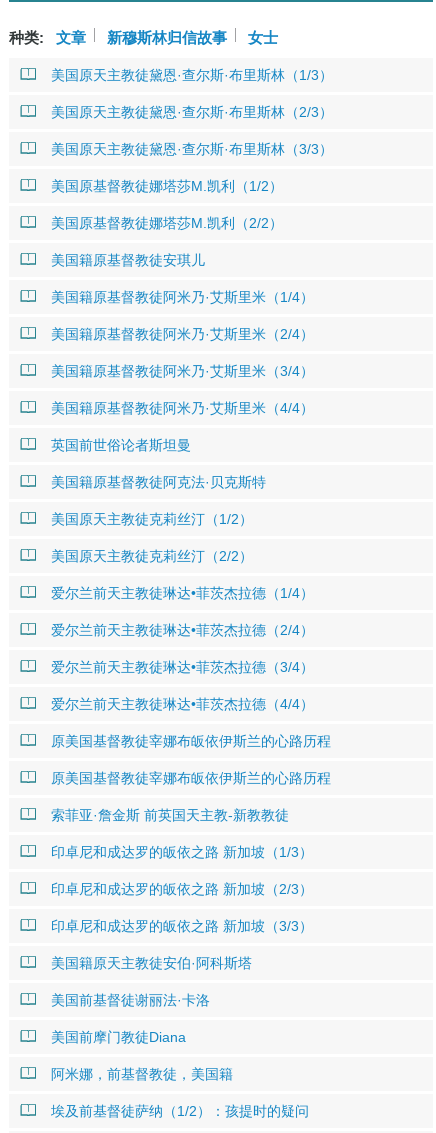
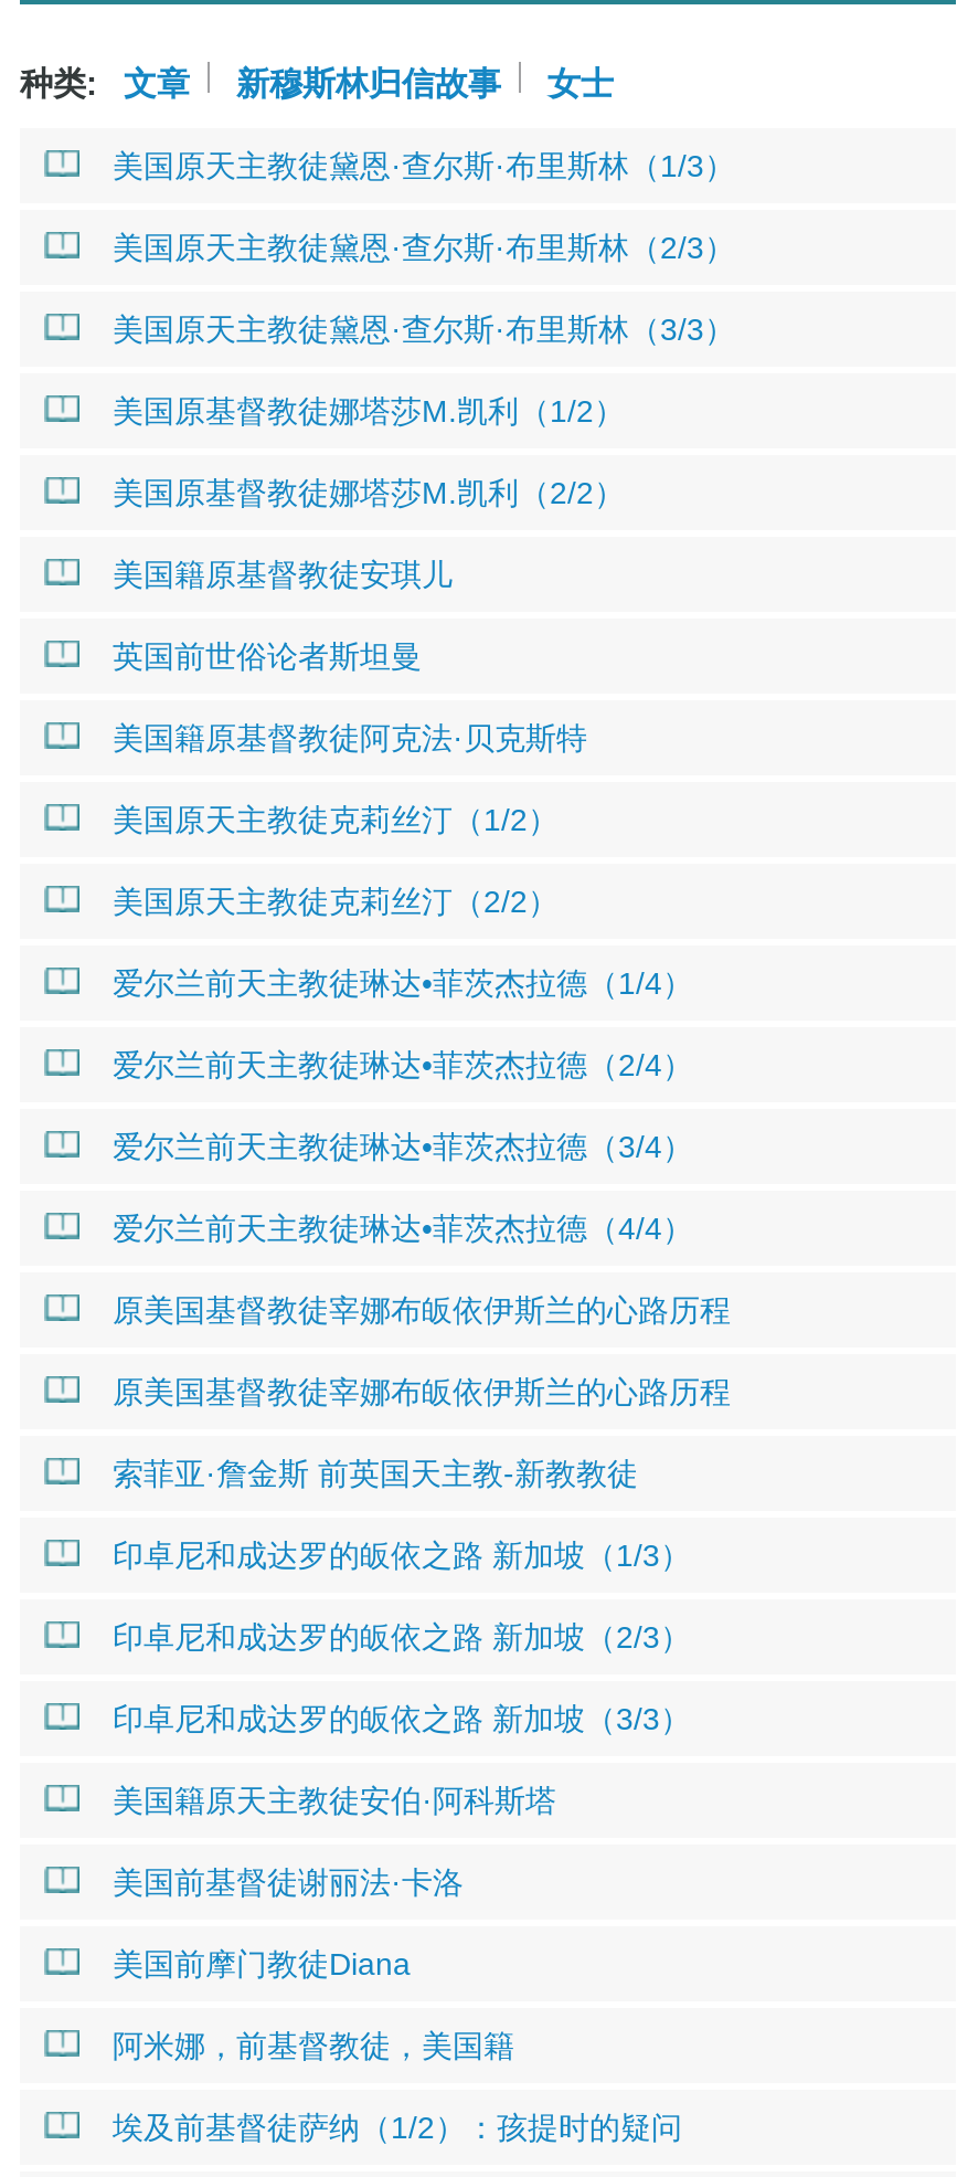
- 美国籍原基督教徒阿米乃·艾斯里米（1/4）
- 美国籍原基督教徒阿米乃·艾斯里米（2/4）
- 美国籍原基督教徒阿米乃·艾斯里米（3/4）
- 美国籍原基督教徒阿米乃·艾斯里米（4/4）
